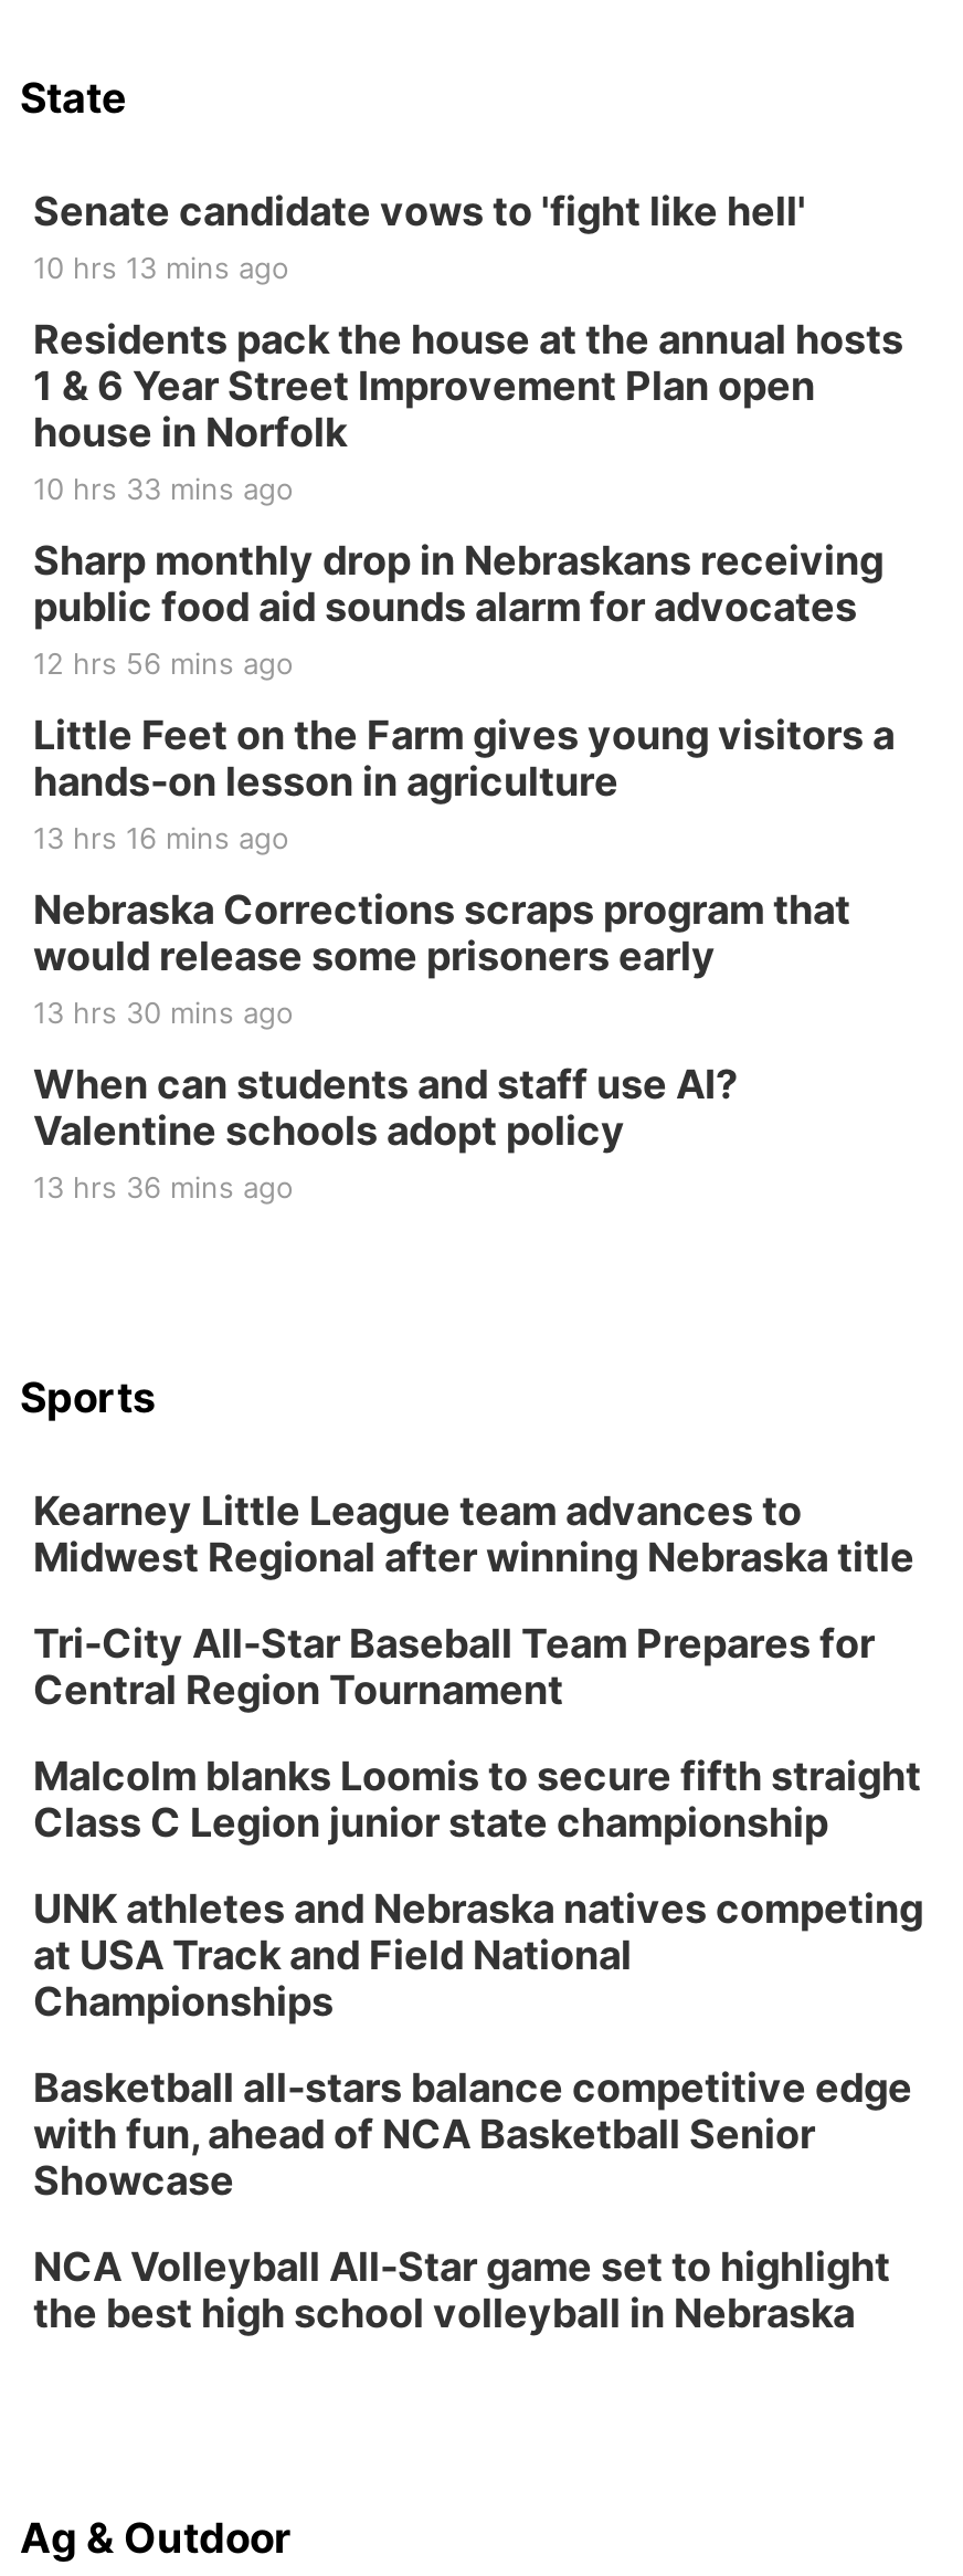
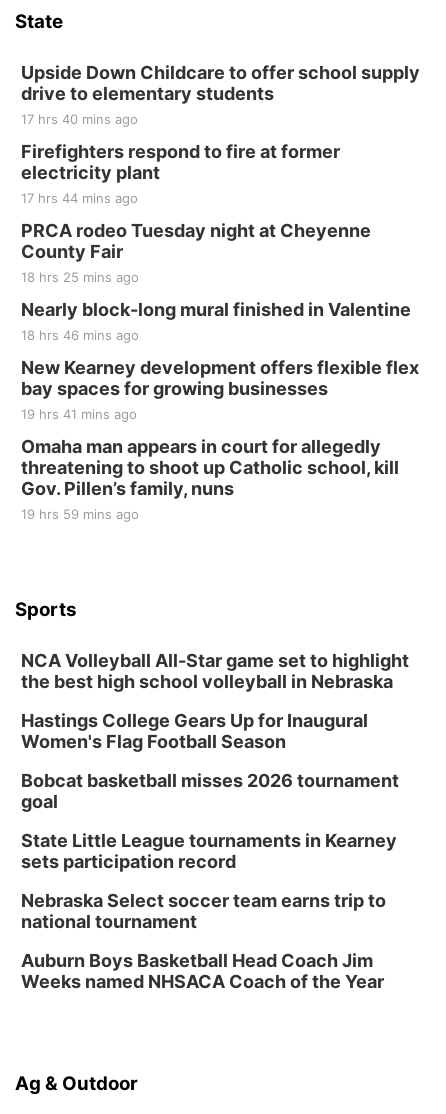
- Senate candidate vows to 'fight like hell'
- 10 hrs 13 mins ago
+ Upside Down Childcare to offer school supply
+ drive to elementary students
+ 17 hrs 40 mins ago

- Residents pack the house at the annual hosts
- 1 & 6 Year Street Improvement Plan open
- house in Norfolk
- 10 hrs 33 mins ago
+ Firefighters respond to fire at former
+ electricity plant
+ 17 hrs 44 mins ago

- Sharp monthly drop in Nebraskans receiving
- public food aid sounds alarm for advocates
- 12 hrs 56 mins ago
+ PRCA rodeo Tuesday night at Cheyenne
+ County Fair
+ 18 hrs 25 mins ago

- Little Feet on the Farm gives young visitors a
- hands-on lesson in agriculture
- 13 hrs 16 mins ago
+ Nearly block-long mural finished in Valentine
+ 18 hrs 46 mins ago

- Nebraska Corrections scraps program that
- would release some prisoners early
- 13 hrs 30 mins ago
+ New Kearney development offers flexible flex
+ bay spaces for growing businesses
+ 19 hrs 41 mins ago

- When can students and staff use AI?
- Valentine schools adopt policy
- 13 hrs 36 mins ago
+ Omaha man appears in court for allegedly
+ threatening to shoot up Catholic school, kill
+ Gov. Pillen’s family, nuns
+ 19 hrs 59 mins ago

- Kearney Little League team advances to
- Midwest Regional after winning Nebraska title
- Tri-City All-Star Baseball Team Prepares for
- Central Region Tournament
- Malcolm blanks Loomis to secure fifth straight
- Class C Legion junior state championship
- UNK athletes and Nebraska natives competing
- at USA Track and Field National
- Championships
- Basketball all-stars balance competitive edge
- with fun, ahead of NCA Basketball Senior
- Showcase

moved up: NCA Volleyball All-Star game set to highlight | the best high school volleyball in Nebraska

+ Hastings College Gears Up for Inaugural
+ Women's Flag Football Season
+ Bobcat basketball misses 2026 tournament
+ goal
+ State Little League tournaments in Kearney
+ sets participation record
+ Nebraska Select soccer team earns trip to
+ national tournament
+ Auburn Boys Basketball Head Coach Jim
+ Weeks named NHSACA Coach of the Year
